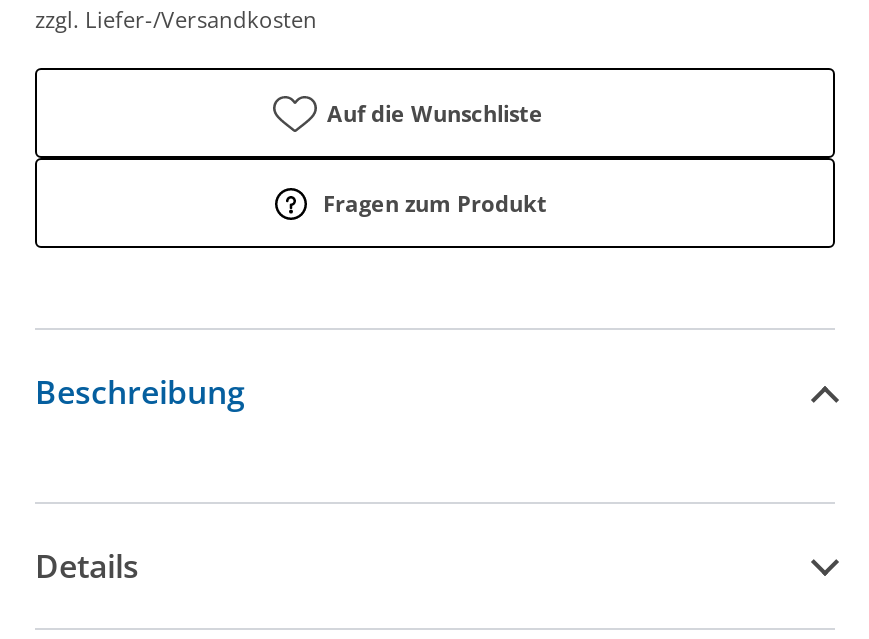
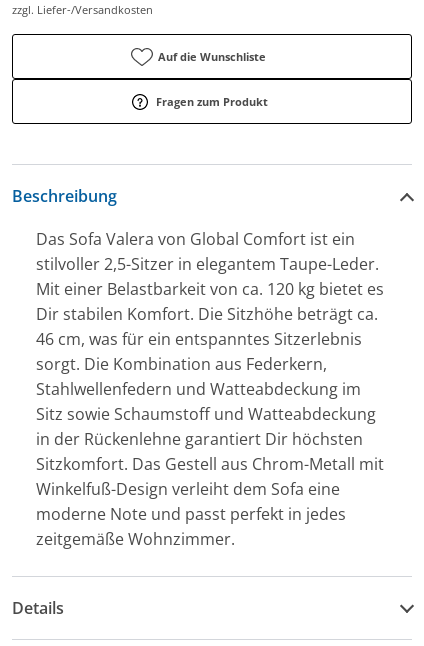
+ Das Sofa Valera von Global Comfort ist ein
+ stilvoller 2,5-Sitzer in elegantem Taupe-Leder.
+ Mit einer Belastbarkeit von ca. 120 kg bietet es
+ Dir stabilen Komfort. Die Sitzhöhe beträgt ca.
+ 46 cm, was für ein entspanntes Sitzerlebnis
+ sorgt. Die Kombination aus Federkern,
+ Stahlwellenfedern und Watteabdeckung im
+ Sitz sowie Schaumstoff und Watteabdeckung
+ in der Rückenlehne garantiert Dir höchsten
+ Sitzkomfort. Das Gestell aus Chrom-Metall mit
+ Winkelfuß-Design verleiht dem Sofa eine
+ moderne Note und passt perfekt in jedes
+ zeitgemäße Wohnzimmer.
